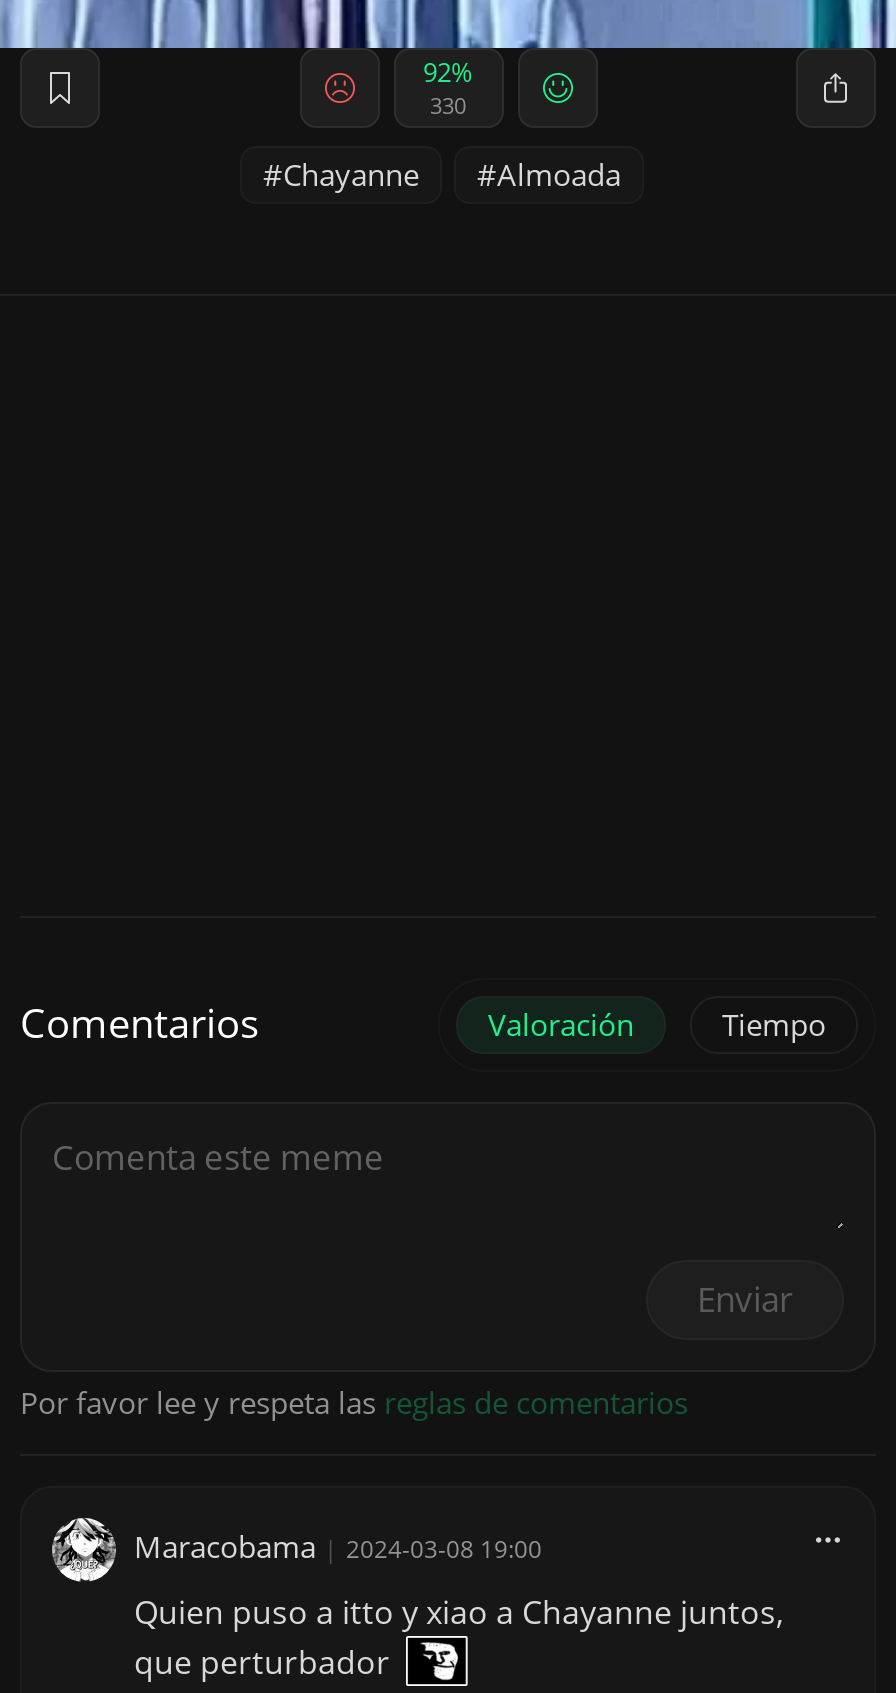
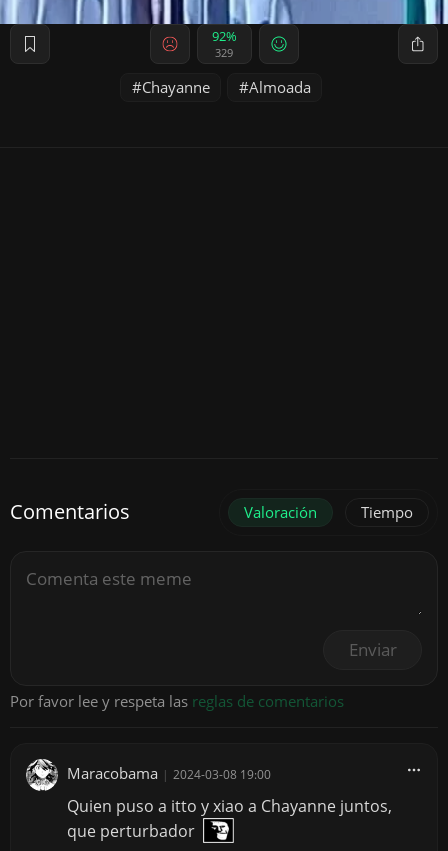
- 330
+ 329
